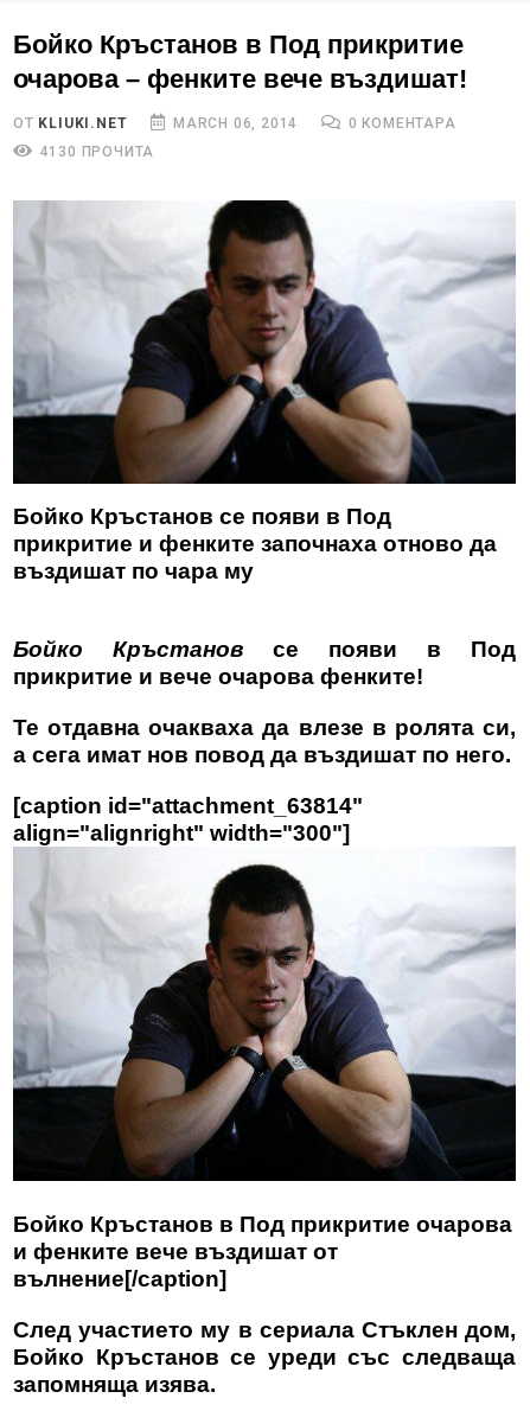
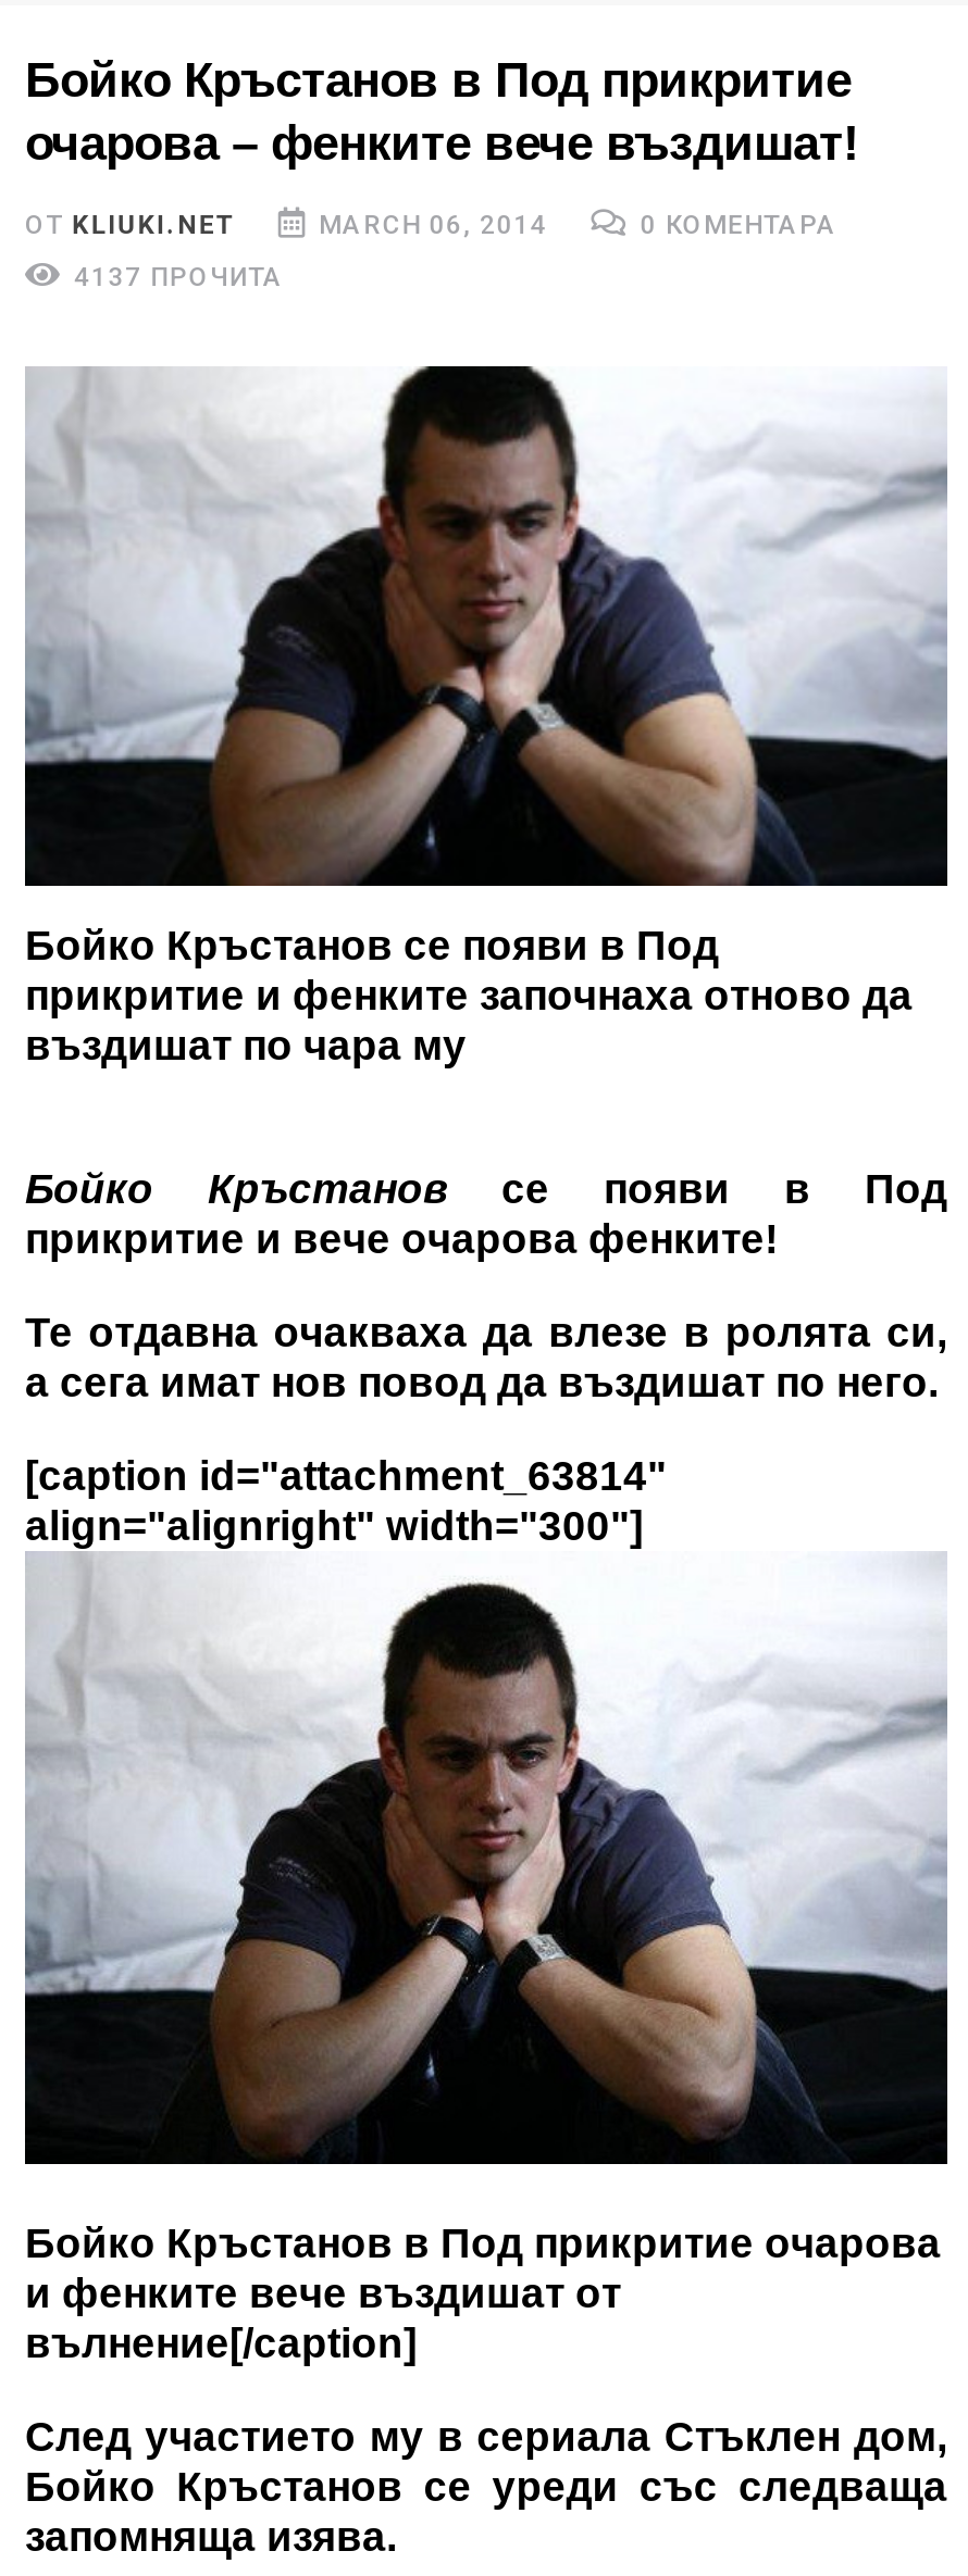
- 4130 ПРОЧИТА
+ 4137 ПРОЧИТА
